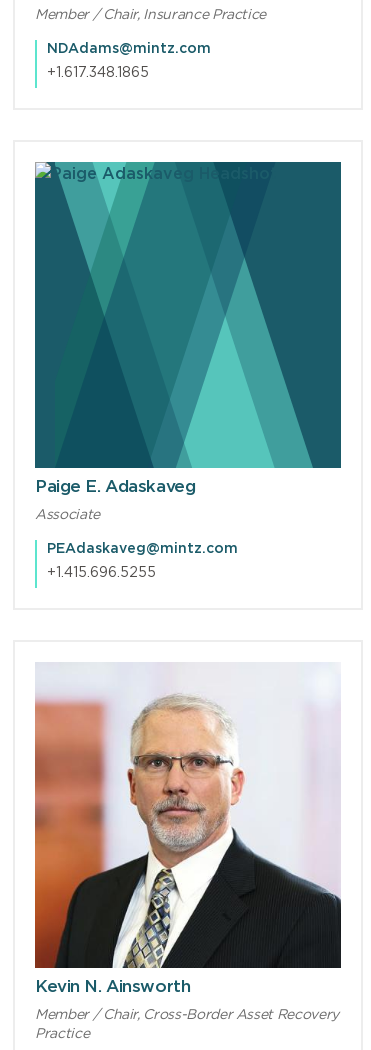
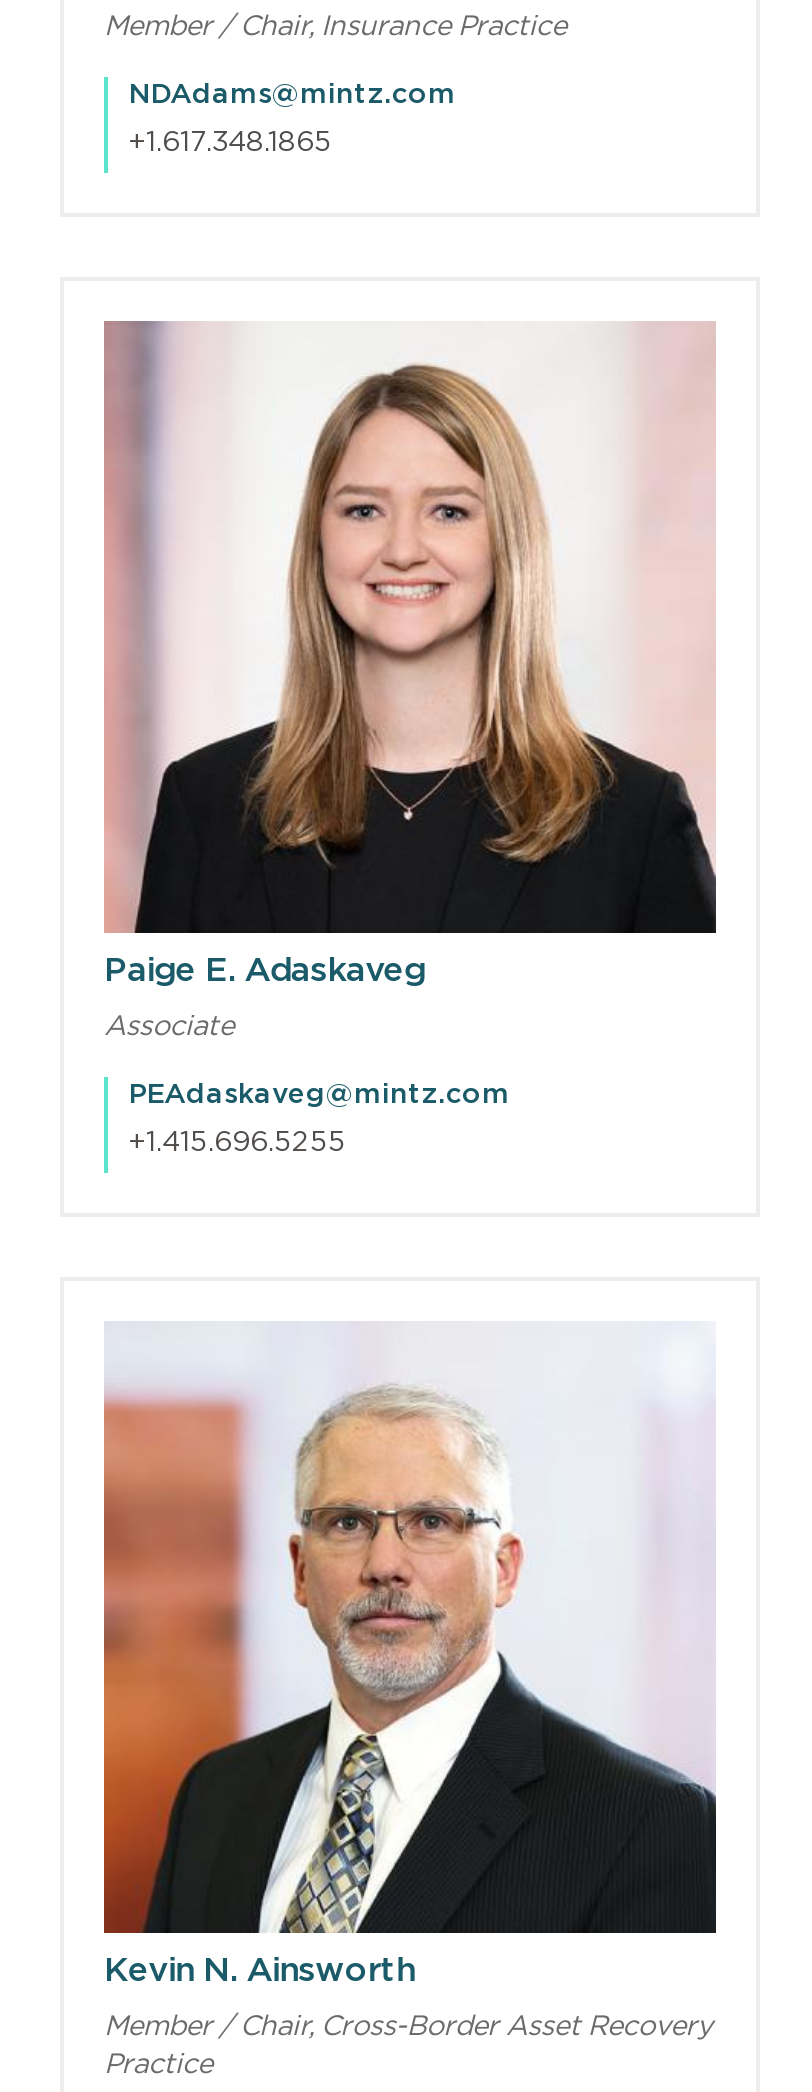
- [image]
+ [image]
